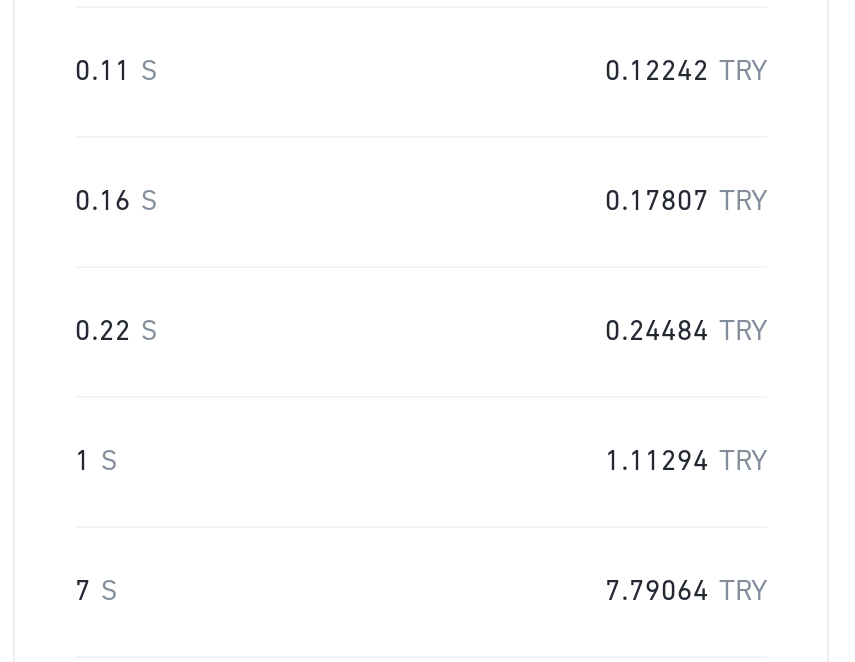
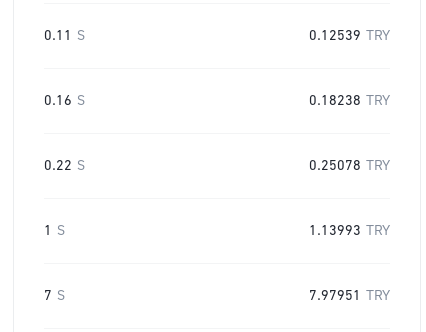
- 0.12242 TRY
+ 0.12539 TRY

- 0.17807 TRY
+ 0.18238 TRY

- 0.24484 TRY
+ 0.25078 TRY

- 1.11294 TRY
+ 1.13993 TRY

- 7.79064 TRY
+ 7.97951 TRY
